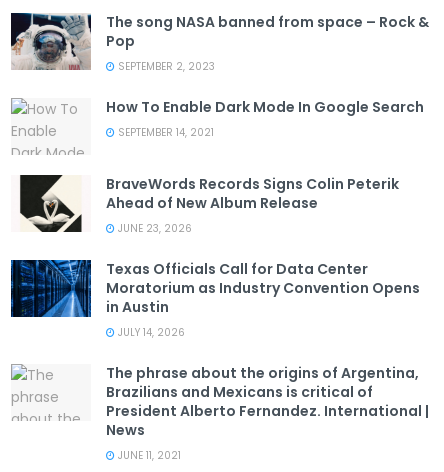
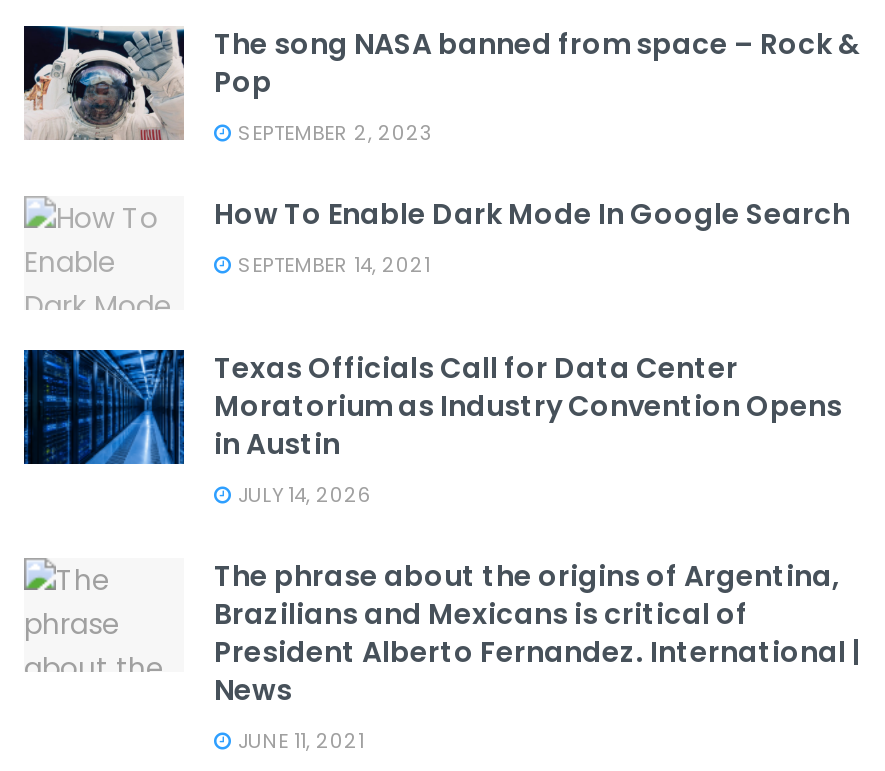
- [image]
- BraveWords Records Signs Colin Peterik
- Ahead of New Album Release
- JUNE 23, 2026
